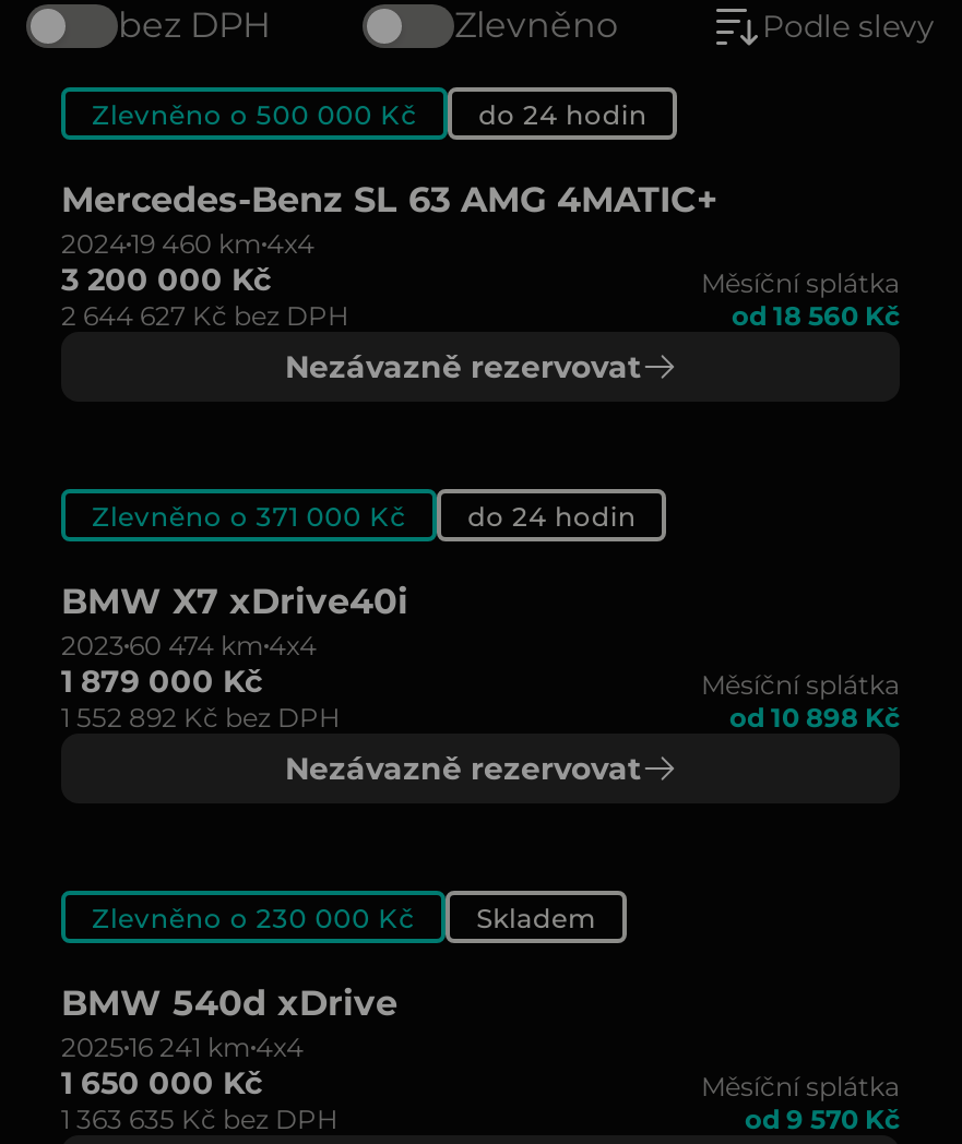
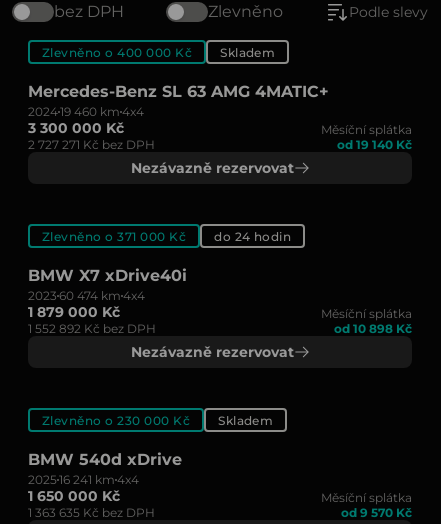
- Zlevněno o 500 000 Kč
- do 24 hodin
+ Zlevněno o 400 000 Kč
+ Skladem

- 3 200 000 Kč
+ 3 300 000 Kč

- 2 644 627 Kč bez DPH
+ 2 727 271 Kč bez DPH

- od 18 560 Kč
+ od 19 140 Kč
